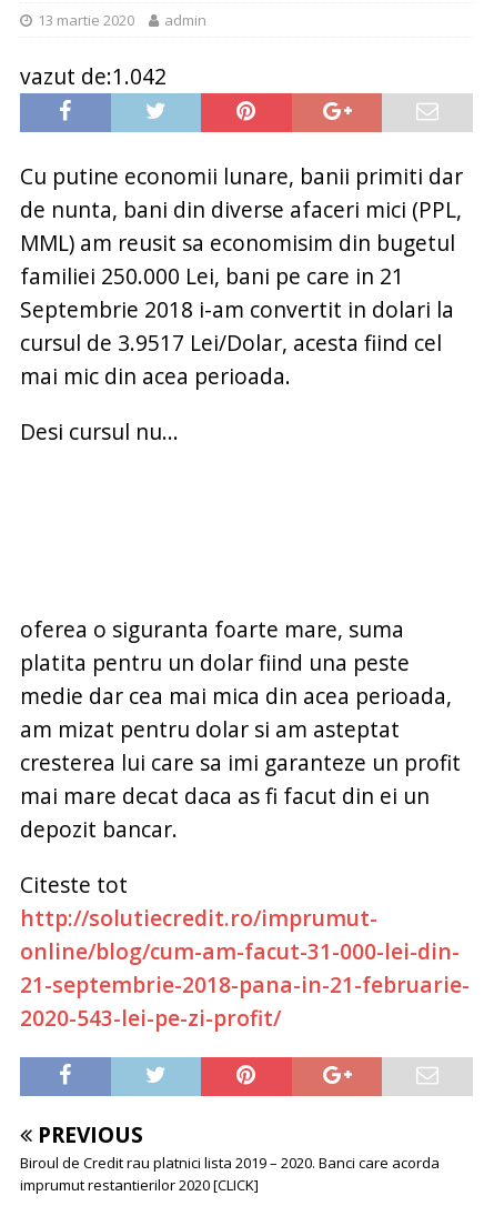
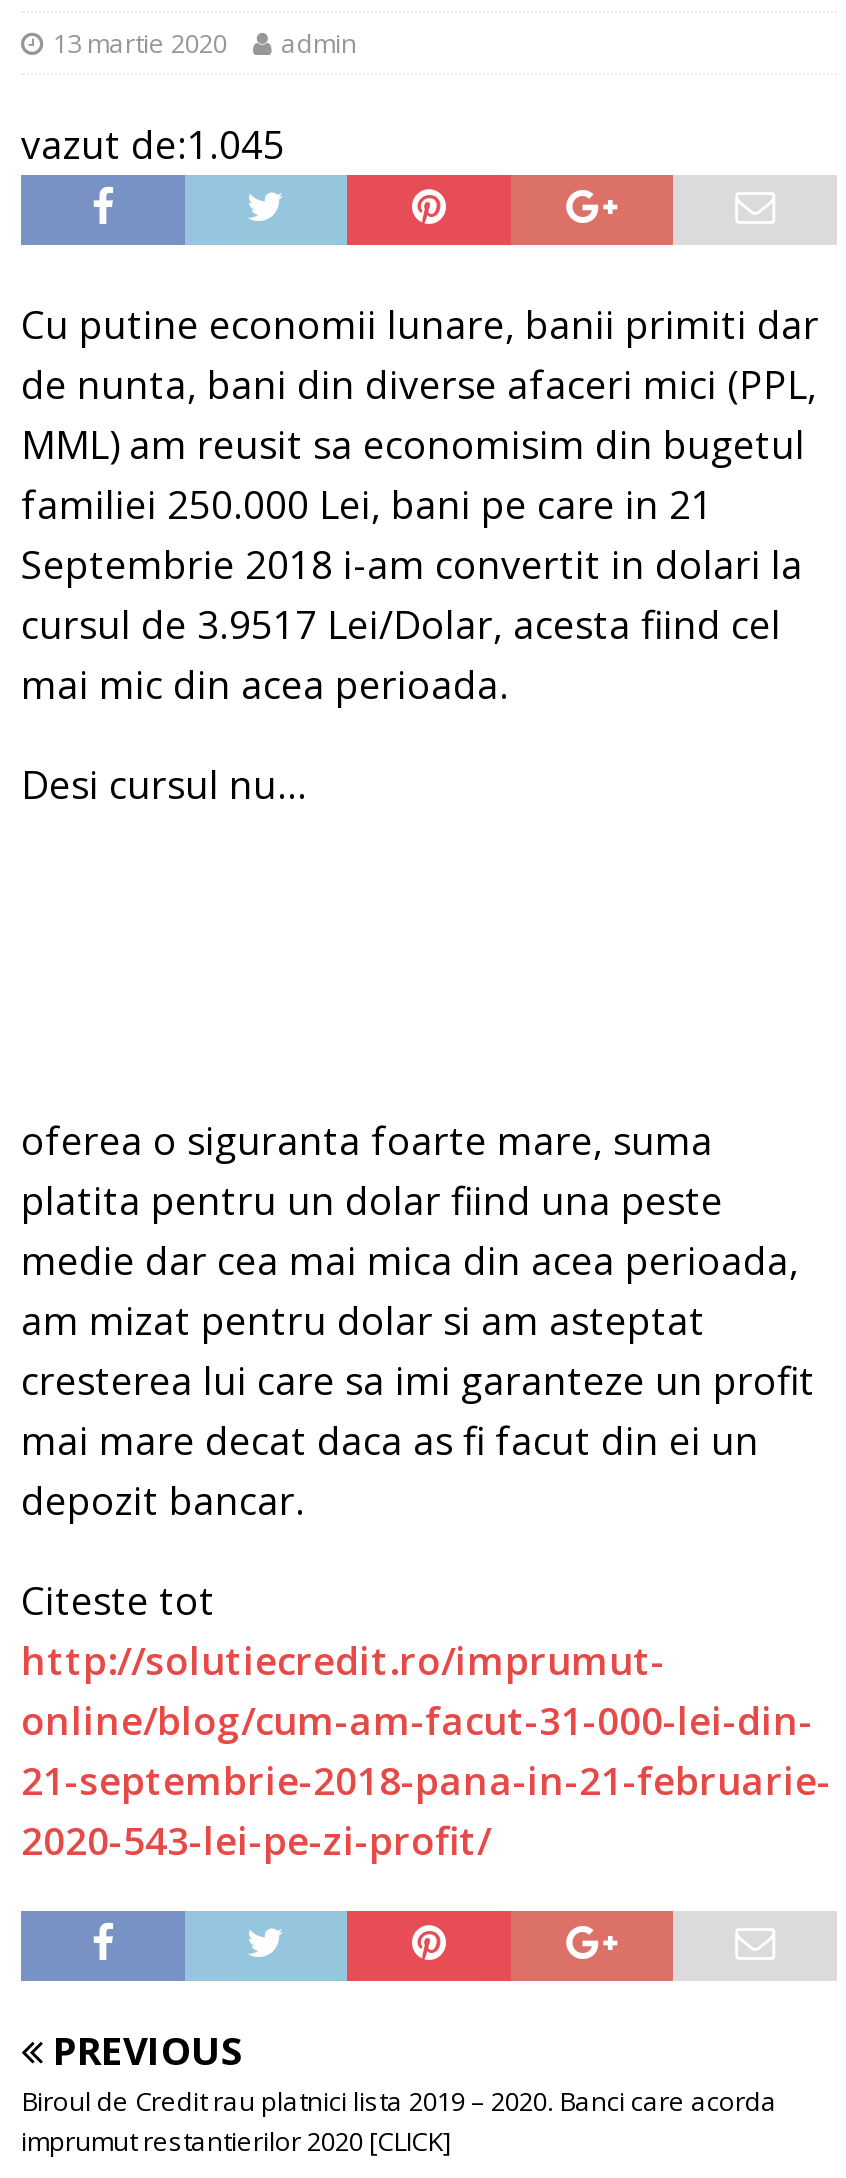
- vazut de:1.042
+ vazut de:1.045
